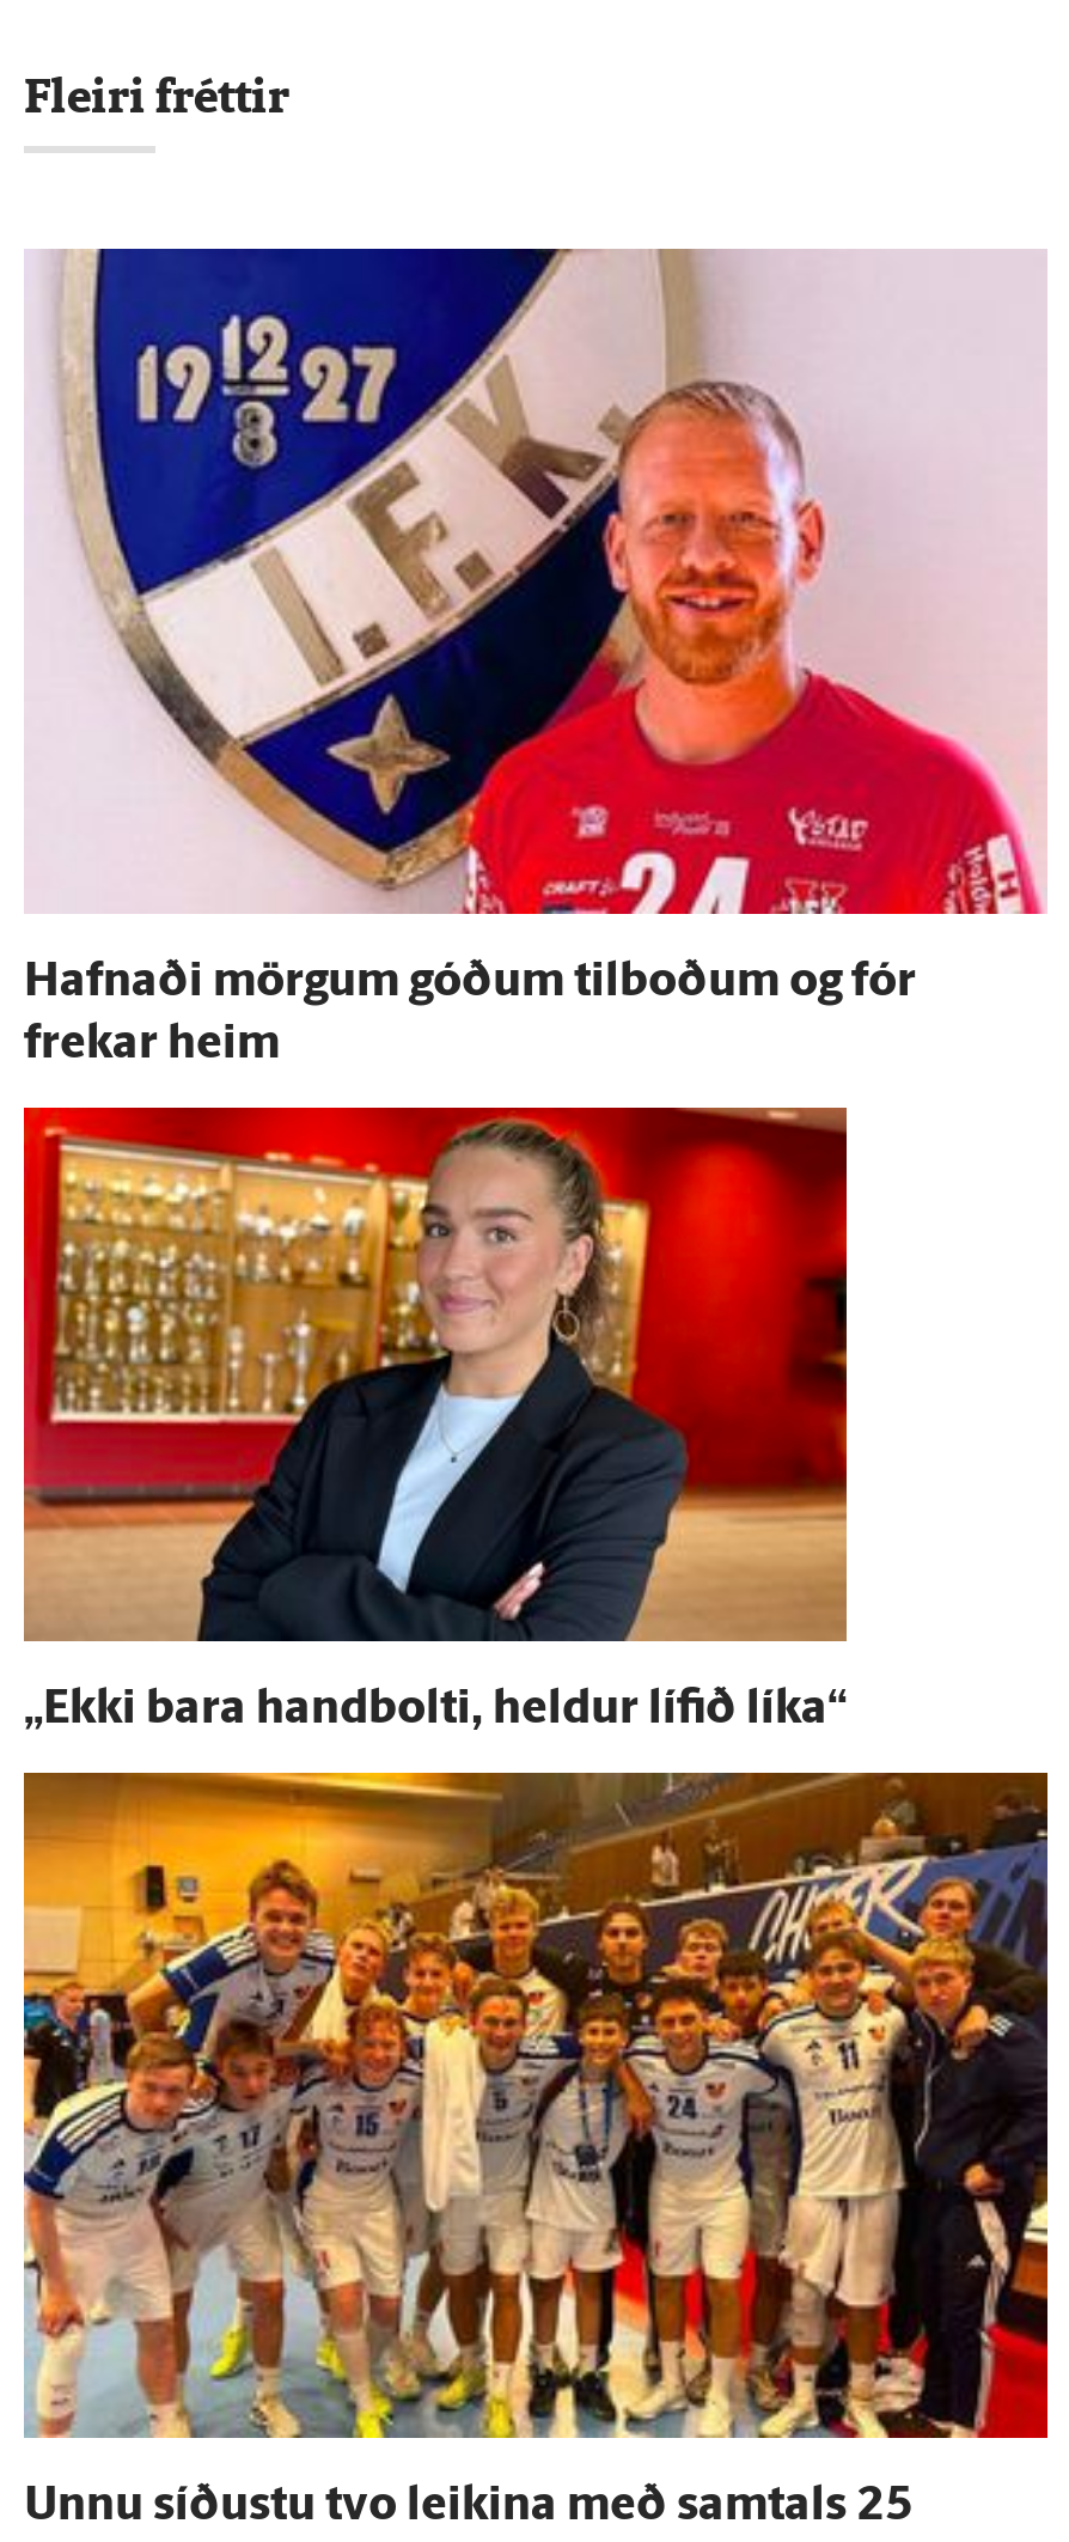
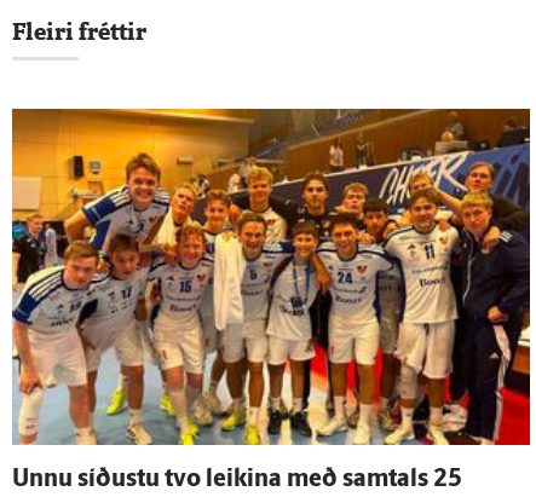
- [image]
- Hafnaði mörgum góðum tilboðum og fór
- frekar heim

- [image]
- „Ekki bara handbolti, heldur lífið líka“
